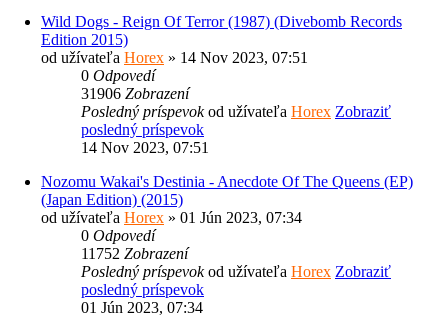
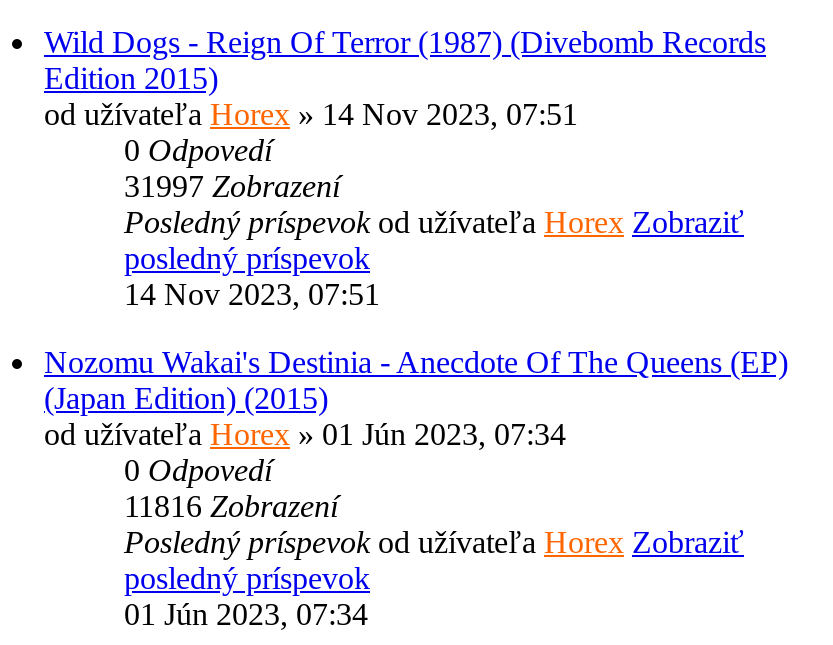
- 31906 Zobrazení
+ 31997 Zobrazení

- 11752 Zobrazení
+ 11816 Zobrazení
